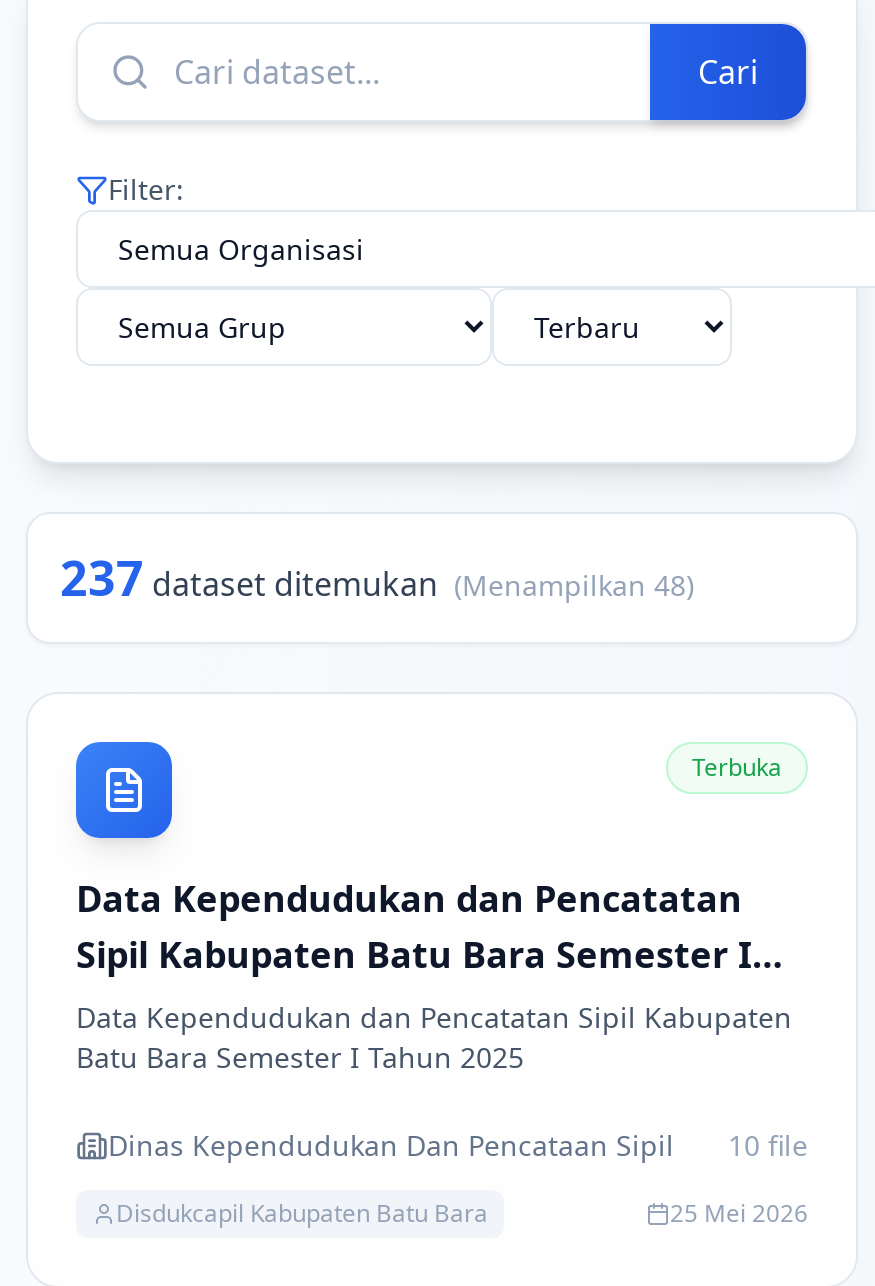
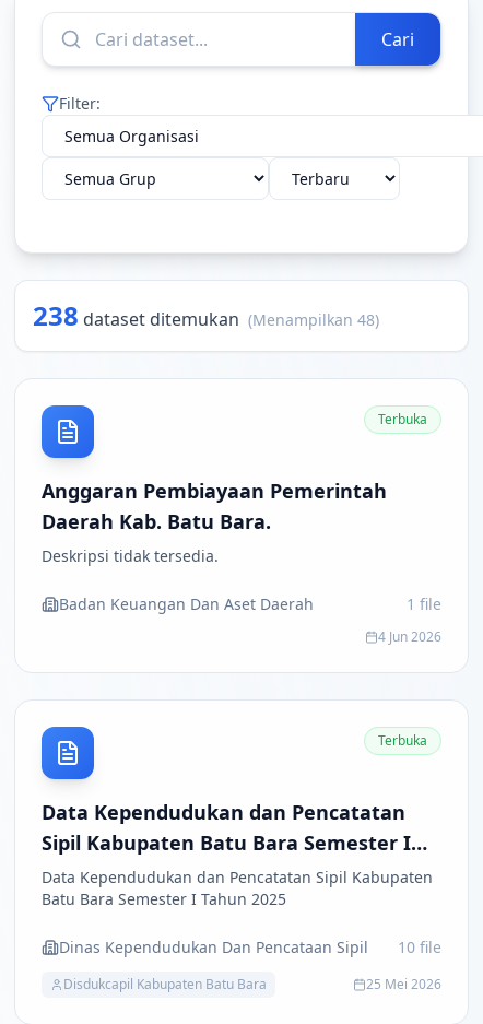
- 237 dataset ditemukan (Menampilkan 48)
+ 238 dataset ditemukan (Menampilkan 48)
+ Terbuka
+ Anggaran Pembiayaan Pemerintah
+ Daerah Kab. Batu Bara.
+ Deskripsi tidak tersedia.
+ Badan Keuangan Dan Aset Daerah
+ 1 file
+ 4 Jun 2026
